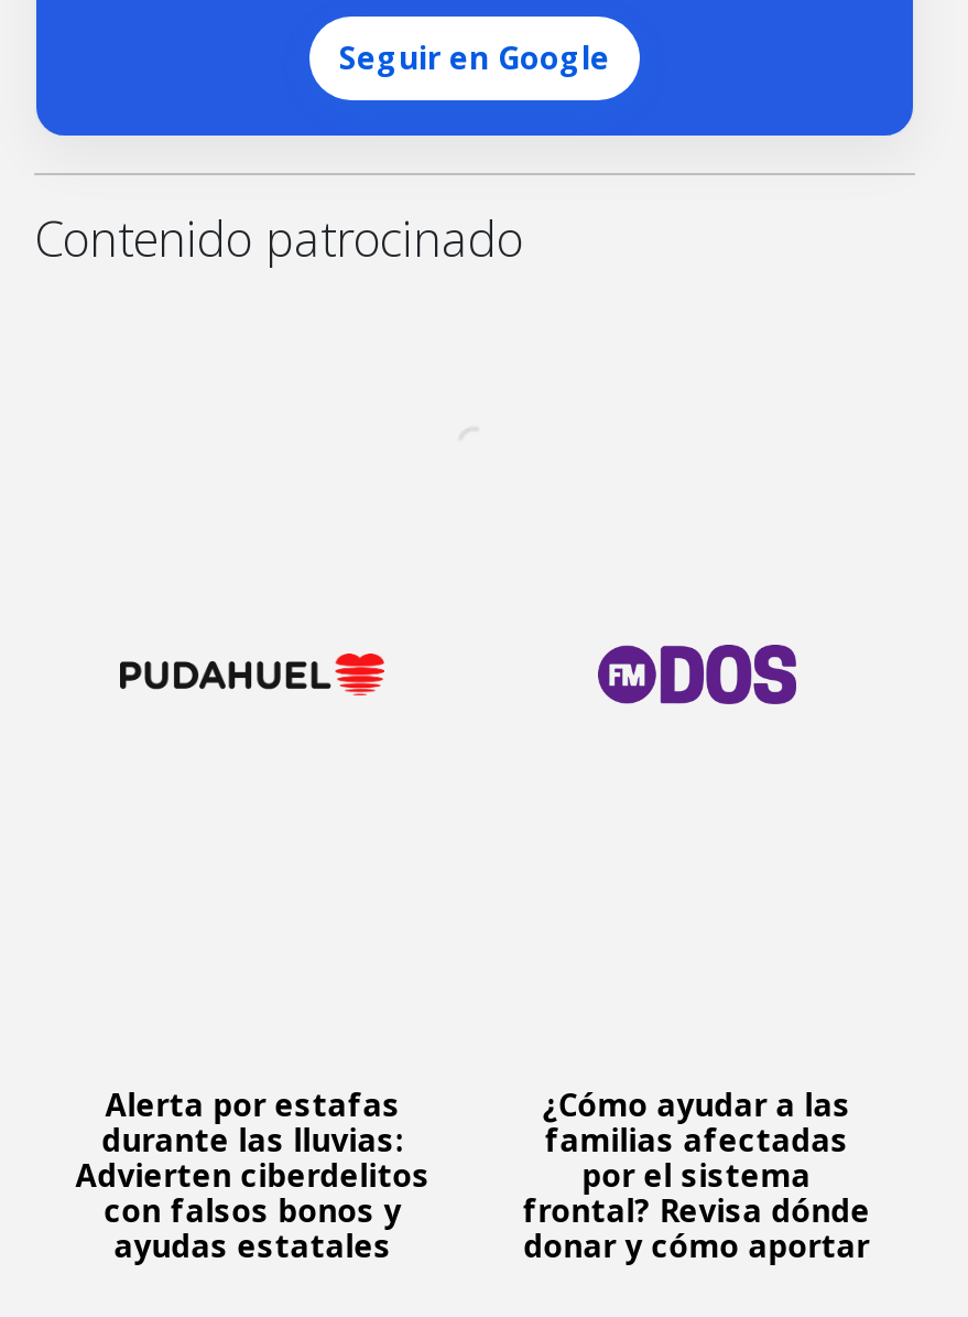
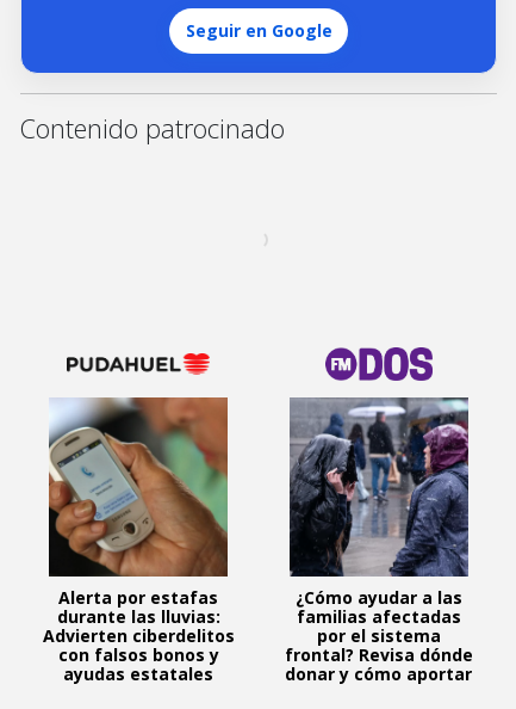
+ [image]

+ [image]
